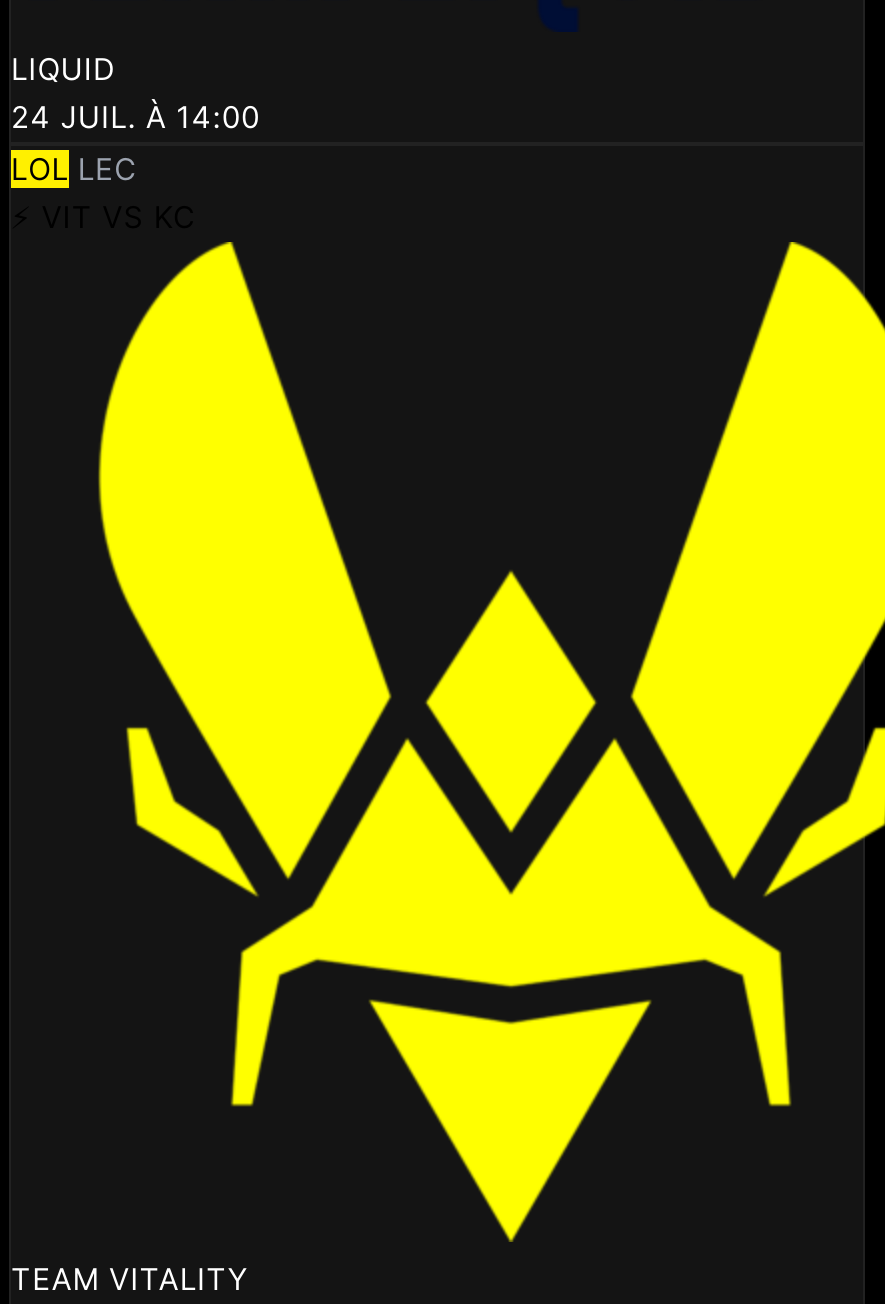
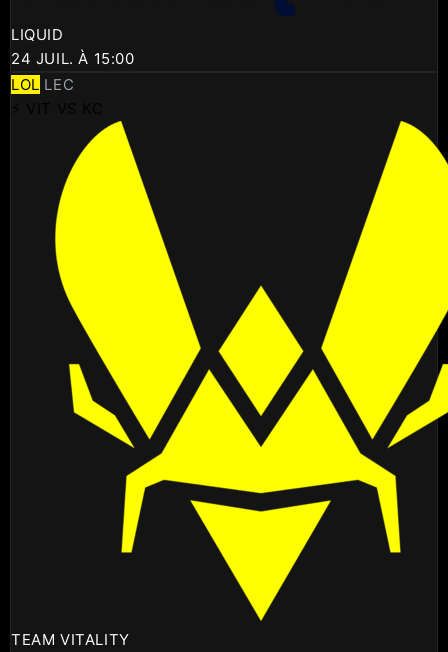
- 24 JUIL. À 14:00
+ 24 JUIL. À 15:00
